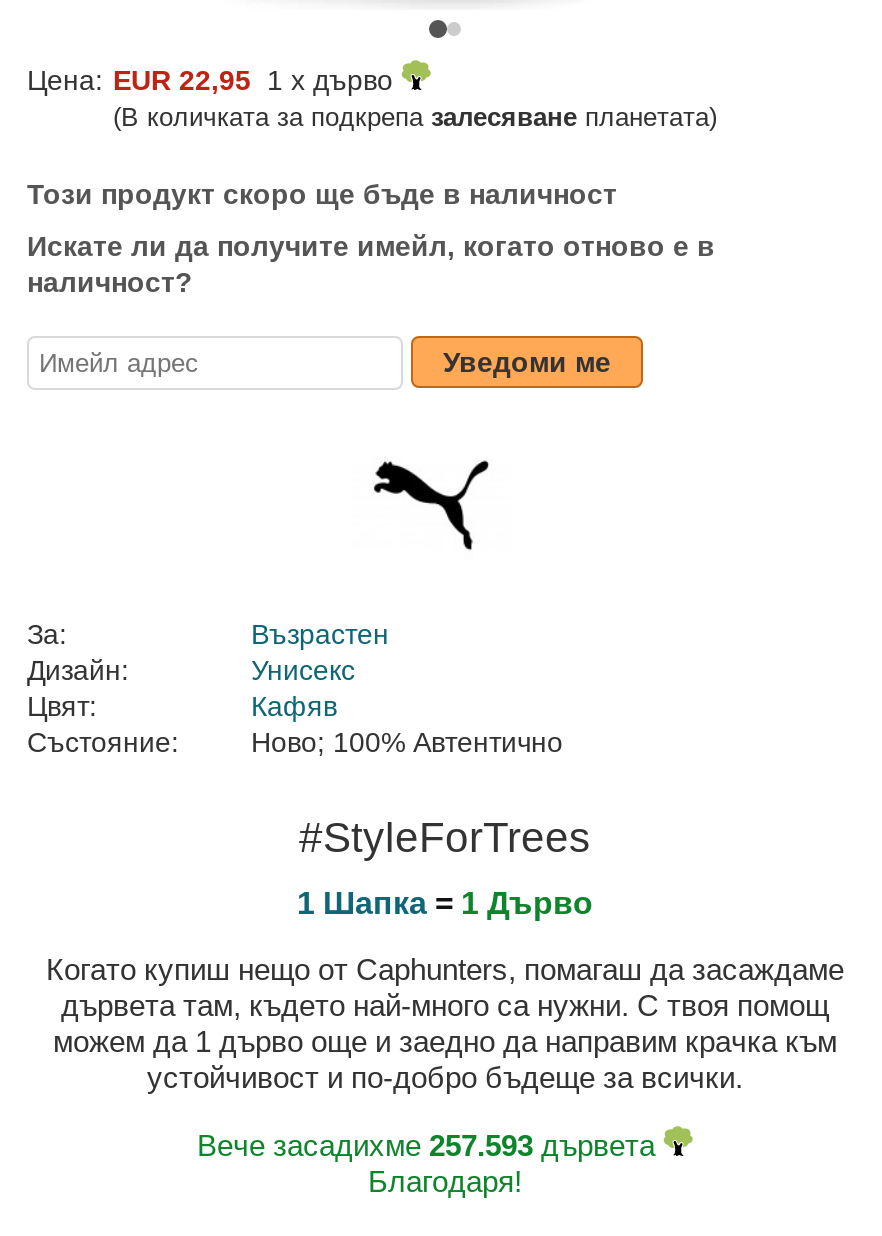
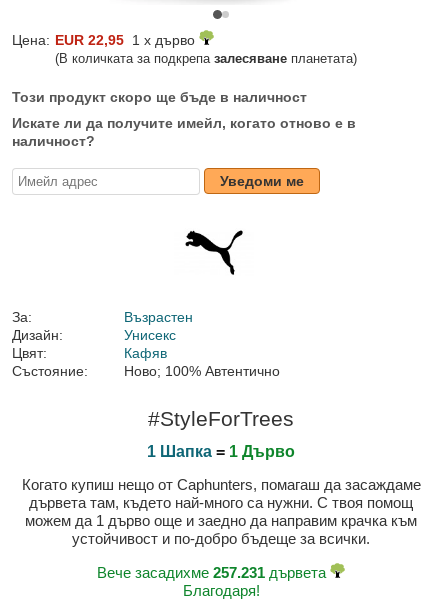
- Вече засадихме 257.593 дървета
+ Вече засадихме 257.231 дървета
